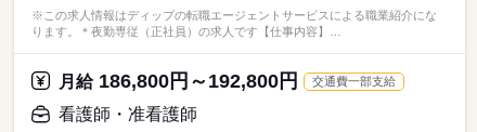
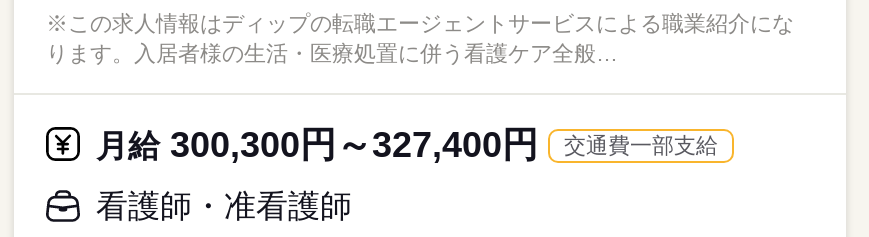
- ります。＊夜勤専従（正社員）の求人です【仕事内容】…
+ ります。入居者様の生活・医療処置に併う看護ケア全般…

- 月給186,800円～192,800円 交通費一部支給
+ 月給300,300円～327,400円 交通費一部支給
